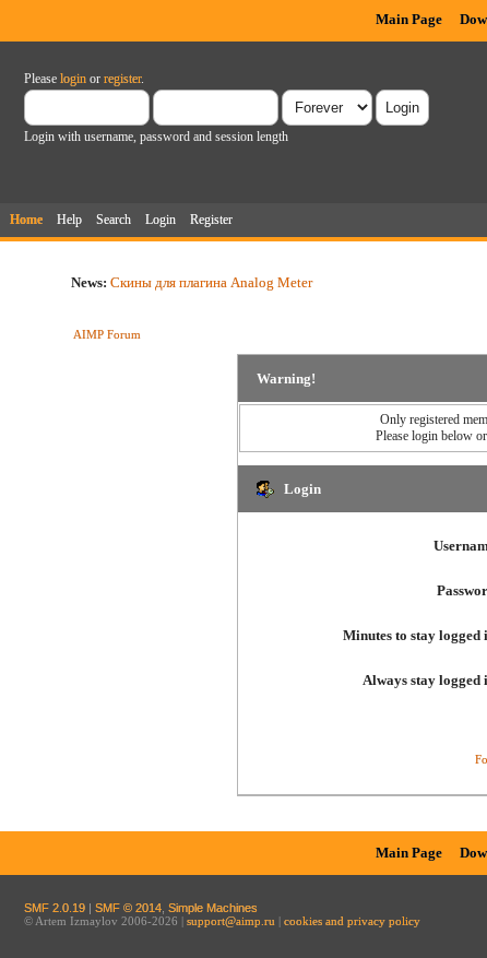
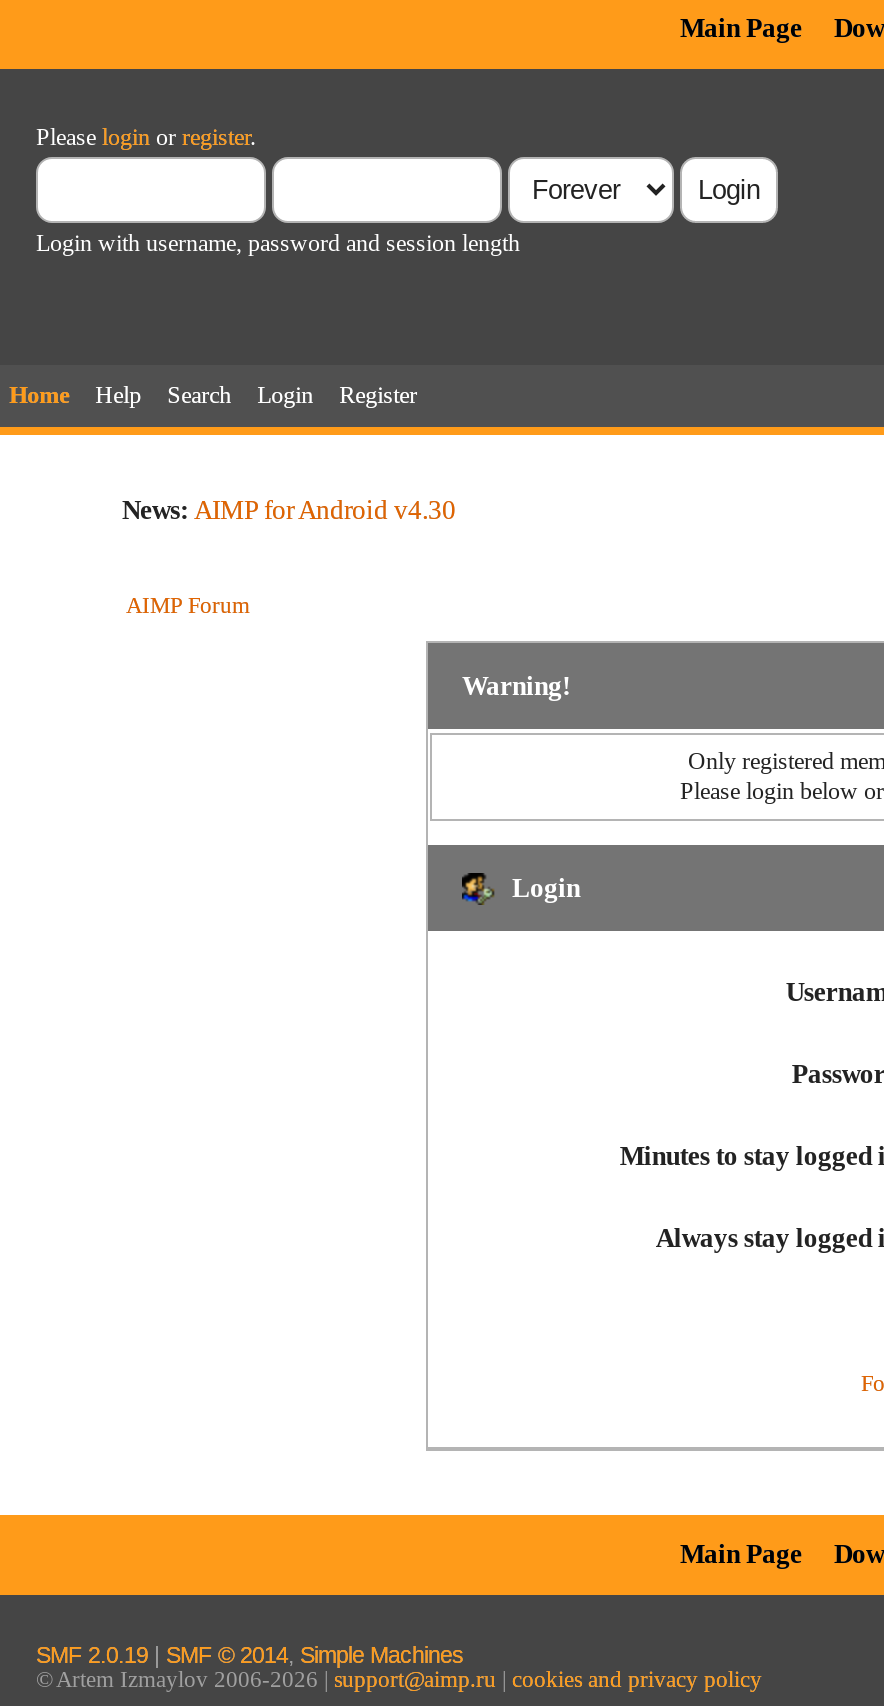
- News: Скины для плагина Analog Meter
+ News: AIMP for Android v4.30
